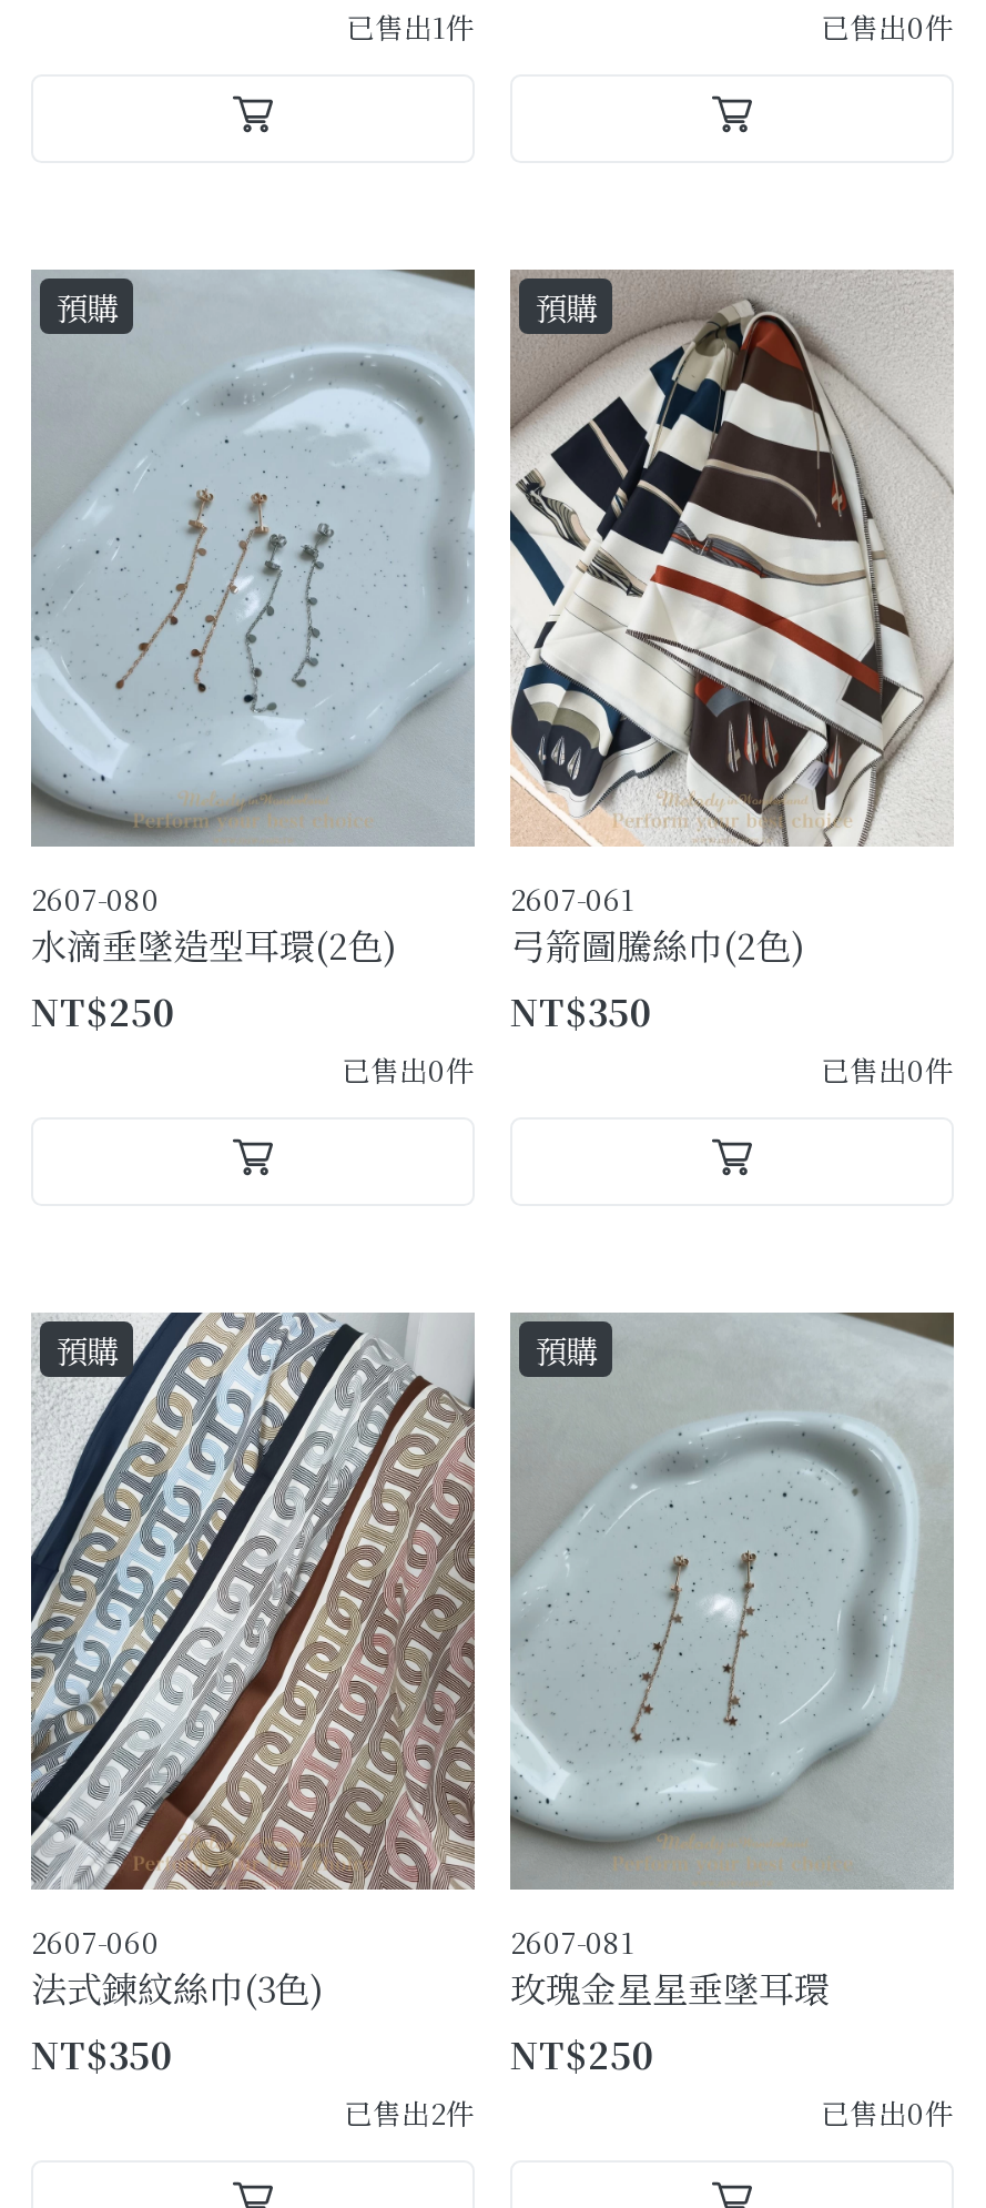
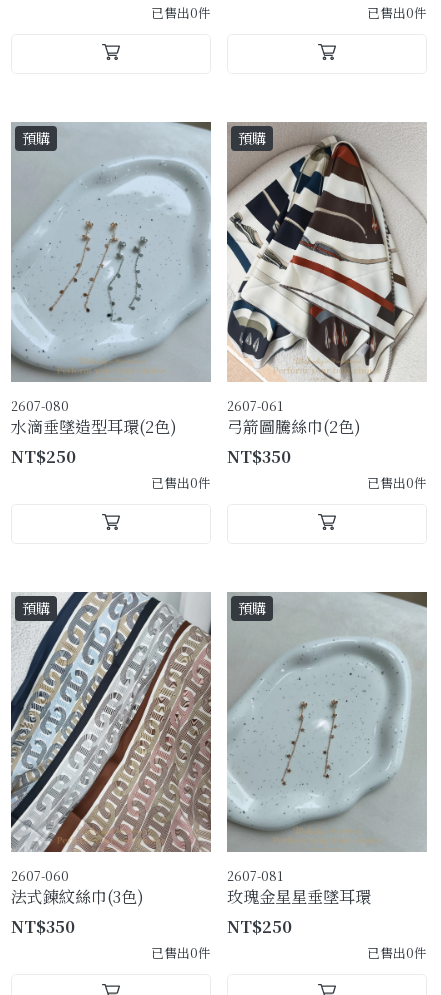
- 已售出1件
+ 已售出0件

- 已售出2件
+ 已售出0件
